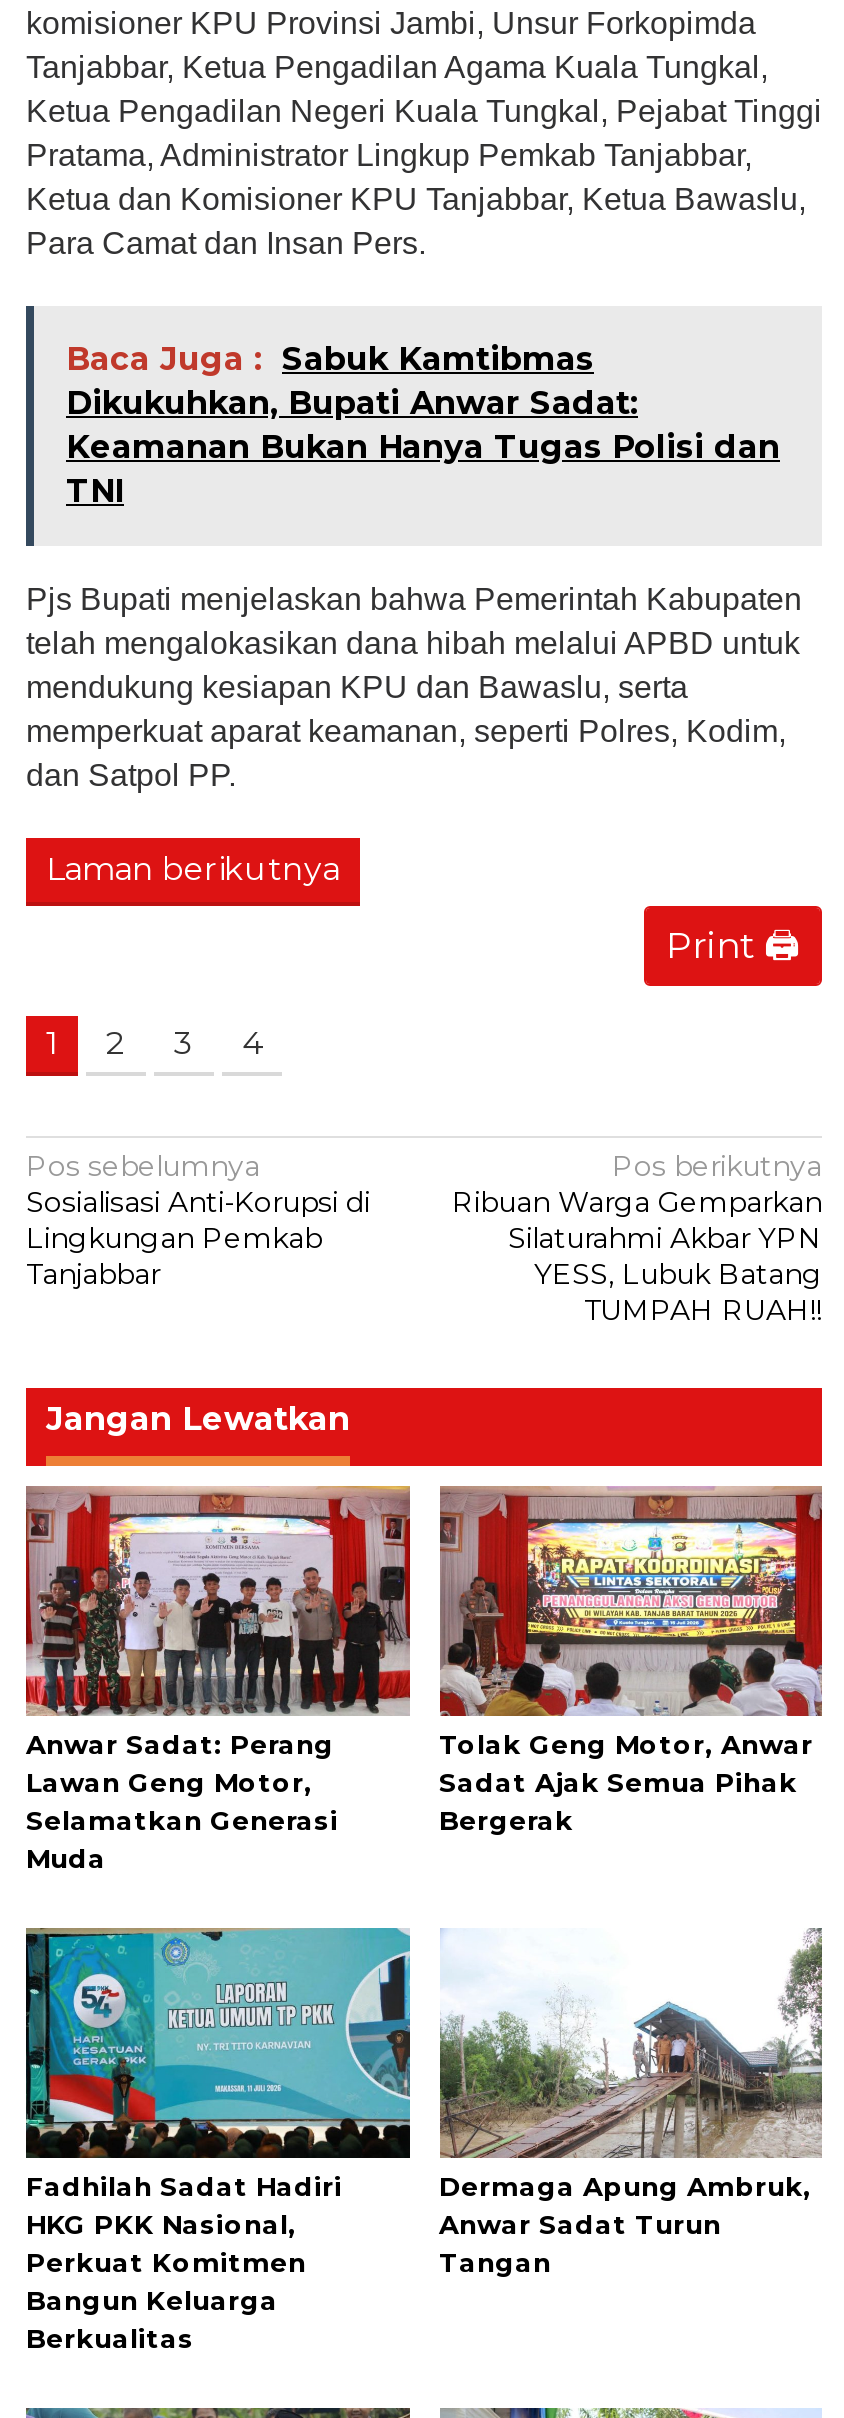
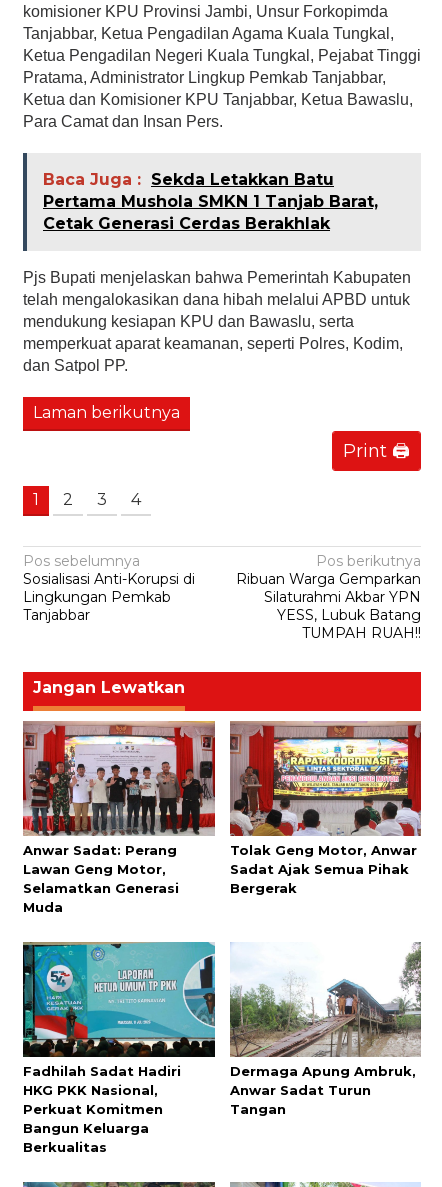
- Baca Juga : Sabuk Kamtibmas
- Dikukuhkan, Bupati Anwar Sadat:
- Keamanan Bukan Hanya Tugas Polisi dan
- TNI
+ Baca Juga : Sekda Letakkan Batu
+ Pertama Mushola SMKN 1 Tanjab Barat,
+ Cetak Generasi Cerdas Berakhlak
